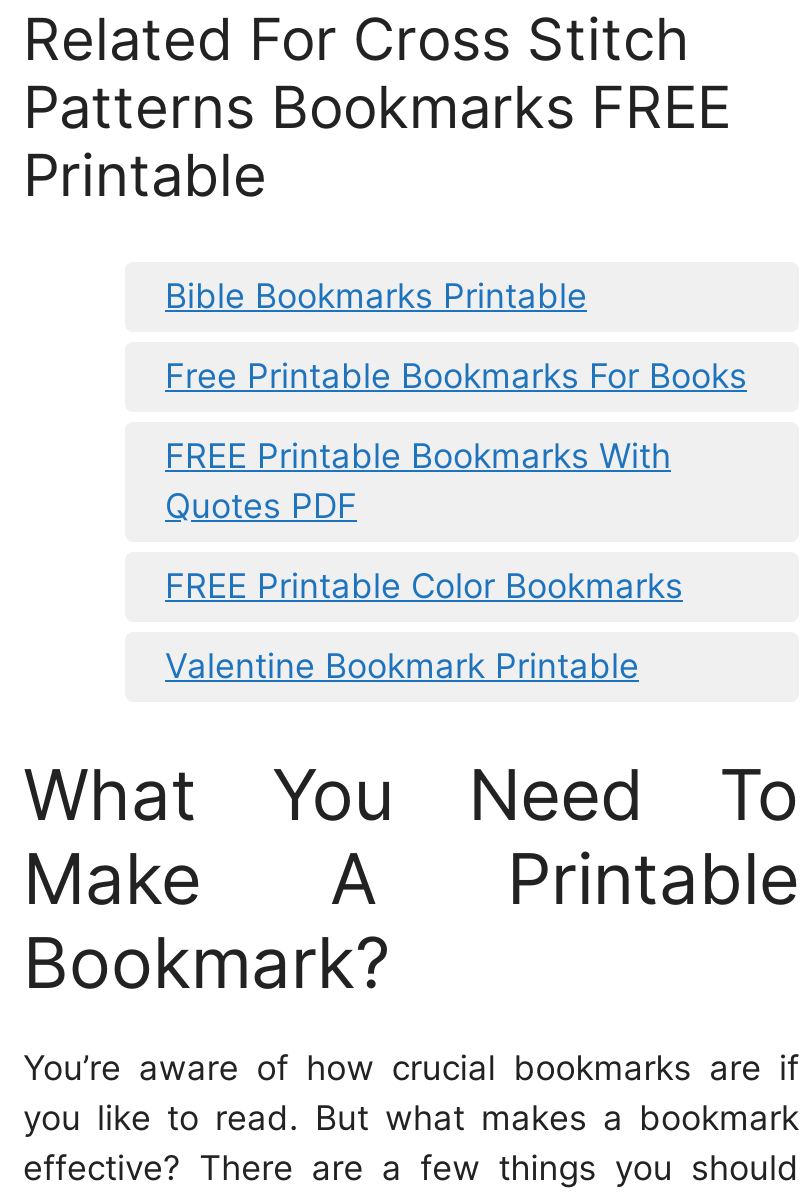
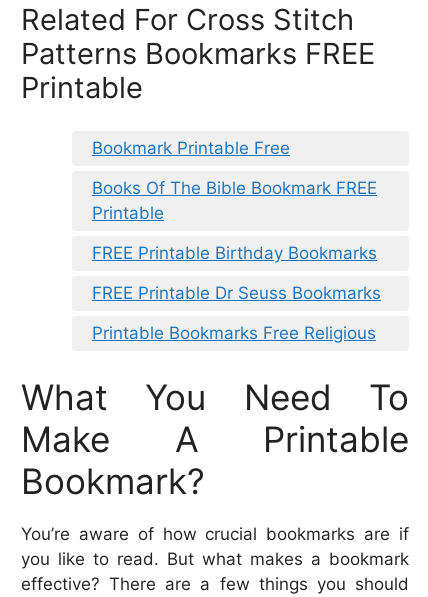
- Bible Bookmarks Printable
+ Bookmark Printable Free

- Free Printable Bookmarks For Books
+ Books Of The Bible Bookmark FREE
+ Printable

- FREE Printable Bookmarks With
- Quotes PDF
+ FREE Printable Birthday Bookmarks

- FREE Printable Color Bookmarks
+ FREE Printable Dr Seuss Bookmarks

- Valentine Bookmark Printable
+ Printable Bookmarks Free Religious
